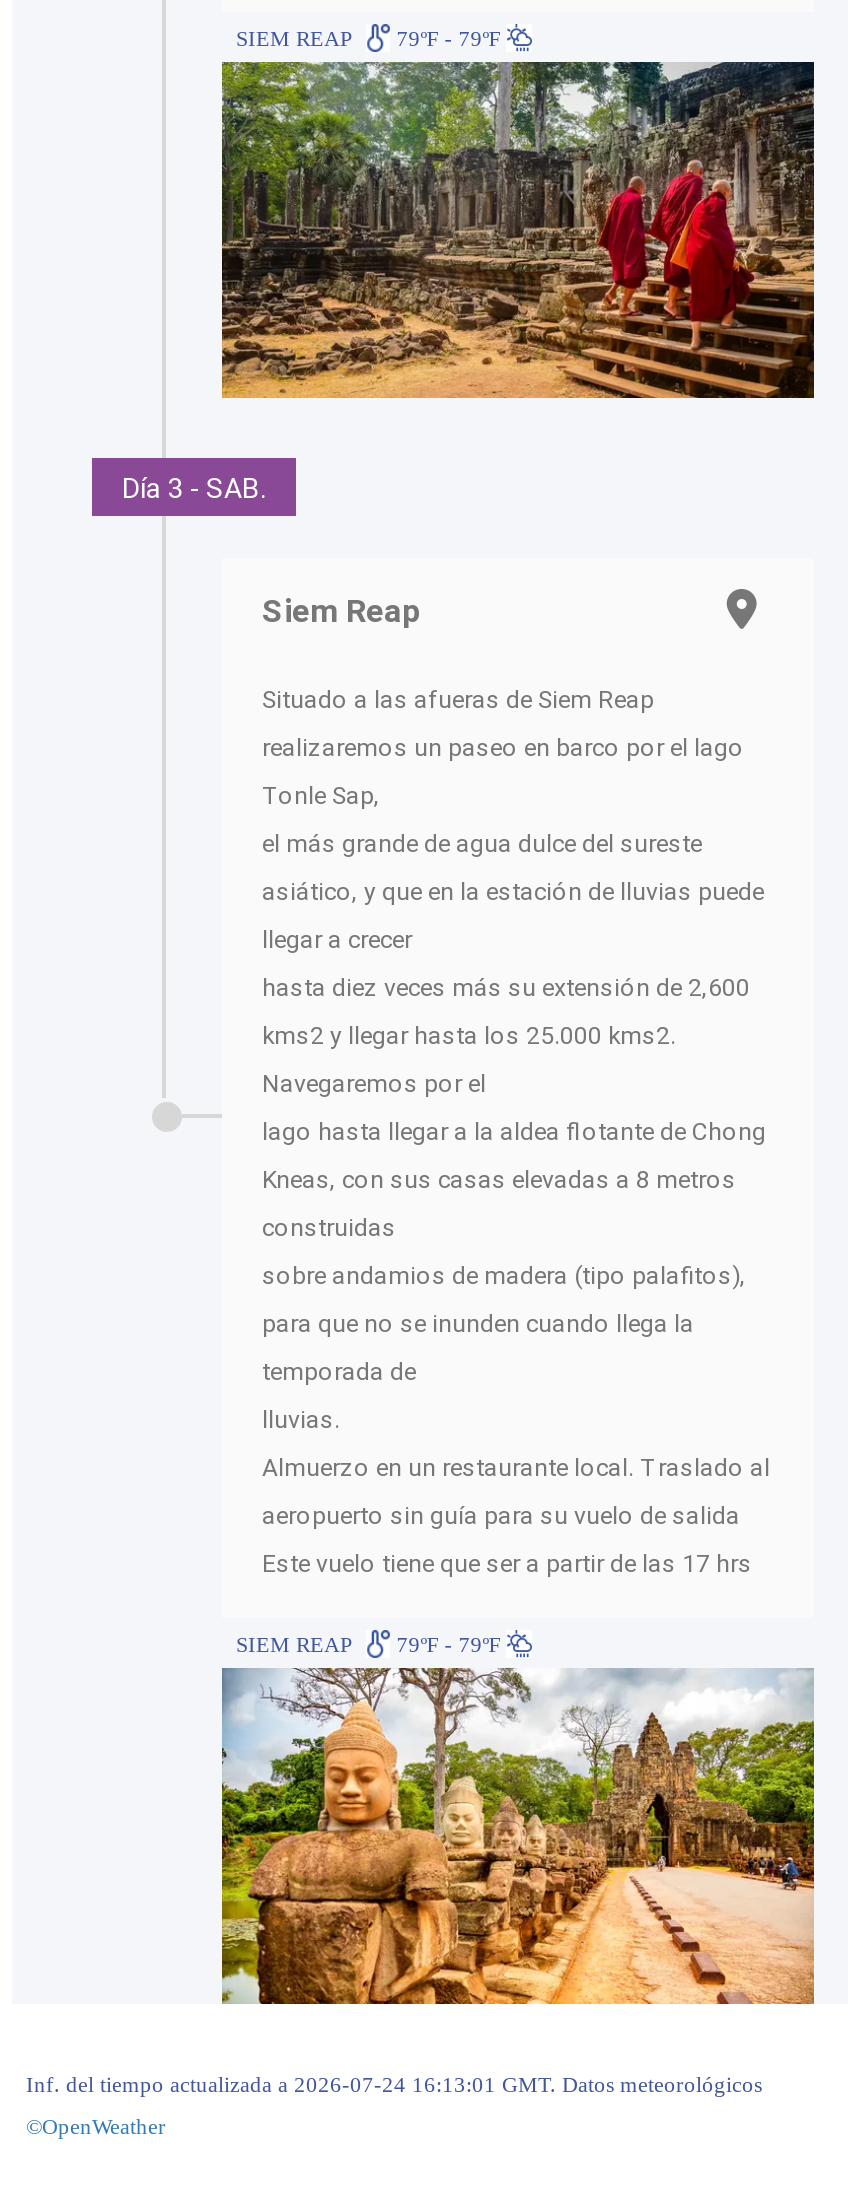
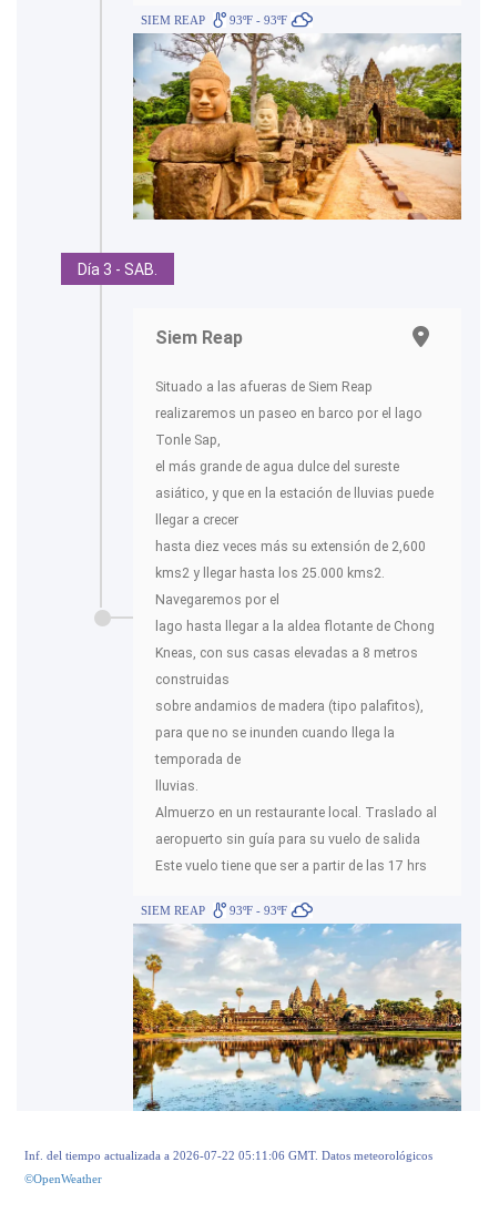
- SIEM REAP 79ºF - 79ºF
+ SIEM REAP 93ºF - 93ºF

- [image]
+ [image]

- SIEM REAP 79ºF - 79ºF
+ SIEM REAP 93ºF - 93ºF

- [image]
- Inf. del tiempo actualizada a 2026-07-24 16:13:01 GMT. Datos meteorológicos
+ [image]
+ Inf. del tiempo actualizada a 2026-07-22 05:11:06 GMT. Datos meteorológicos
